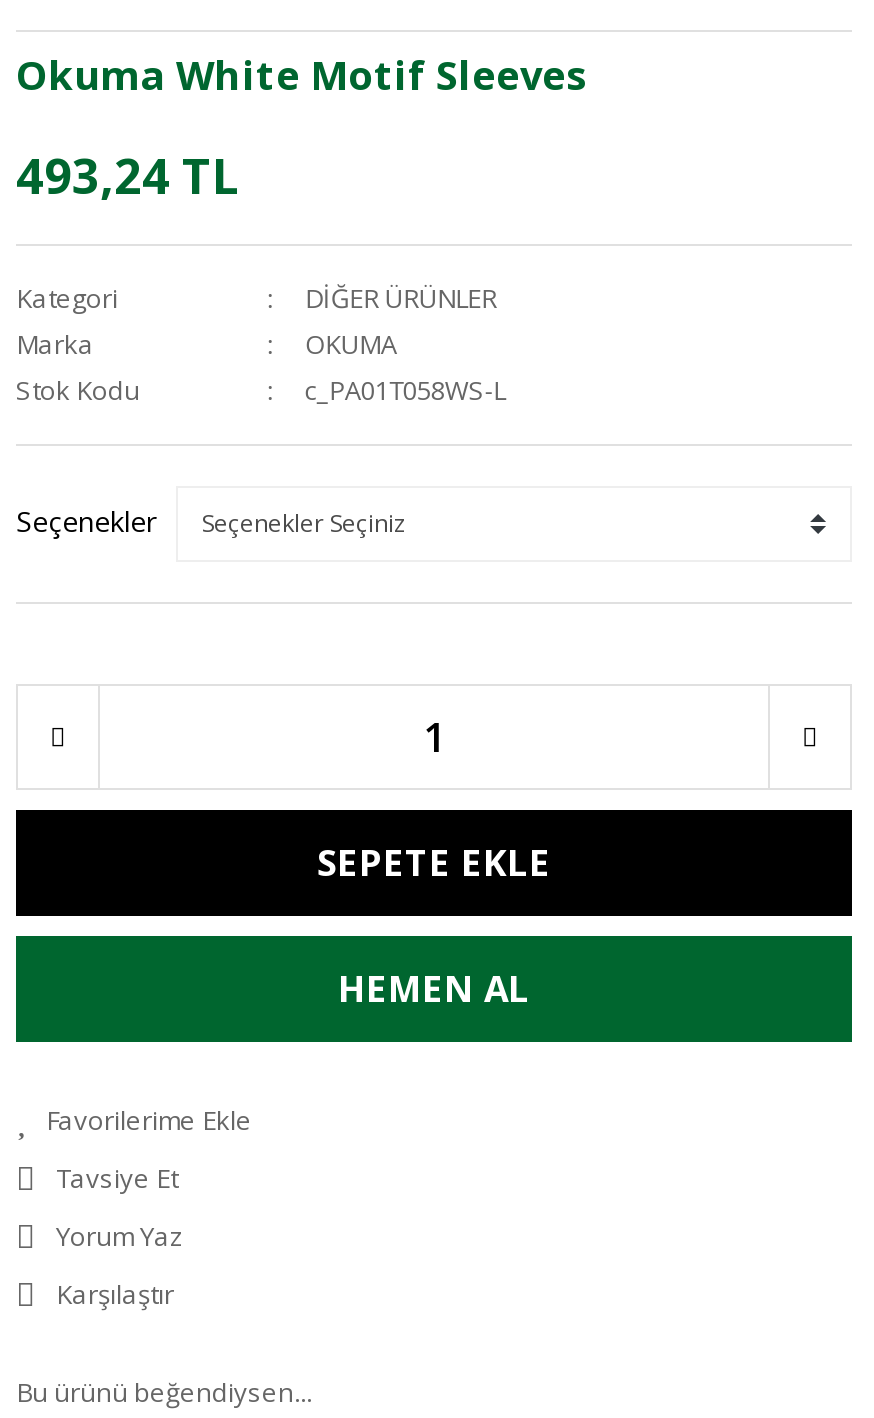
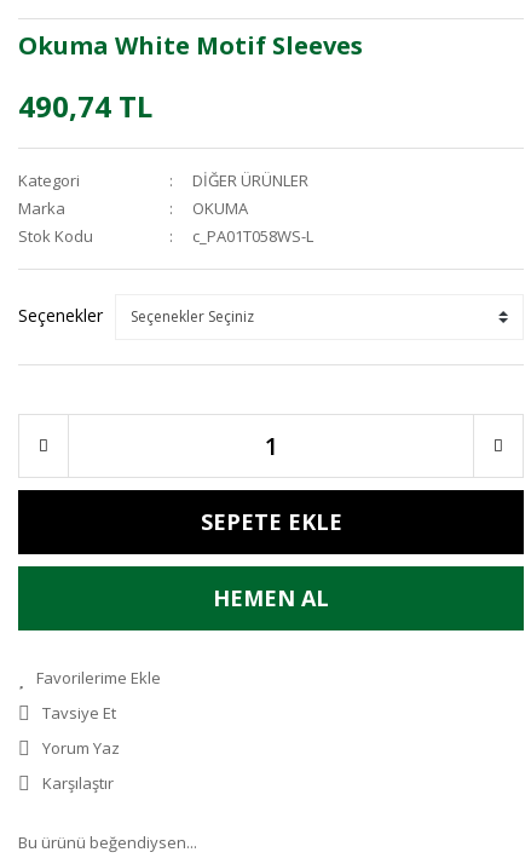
- 493,24 TL
+ 490,74 TL
